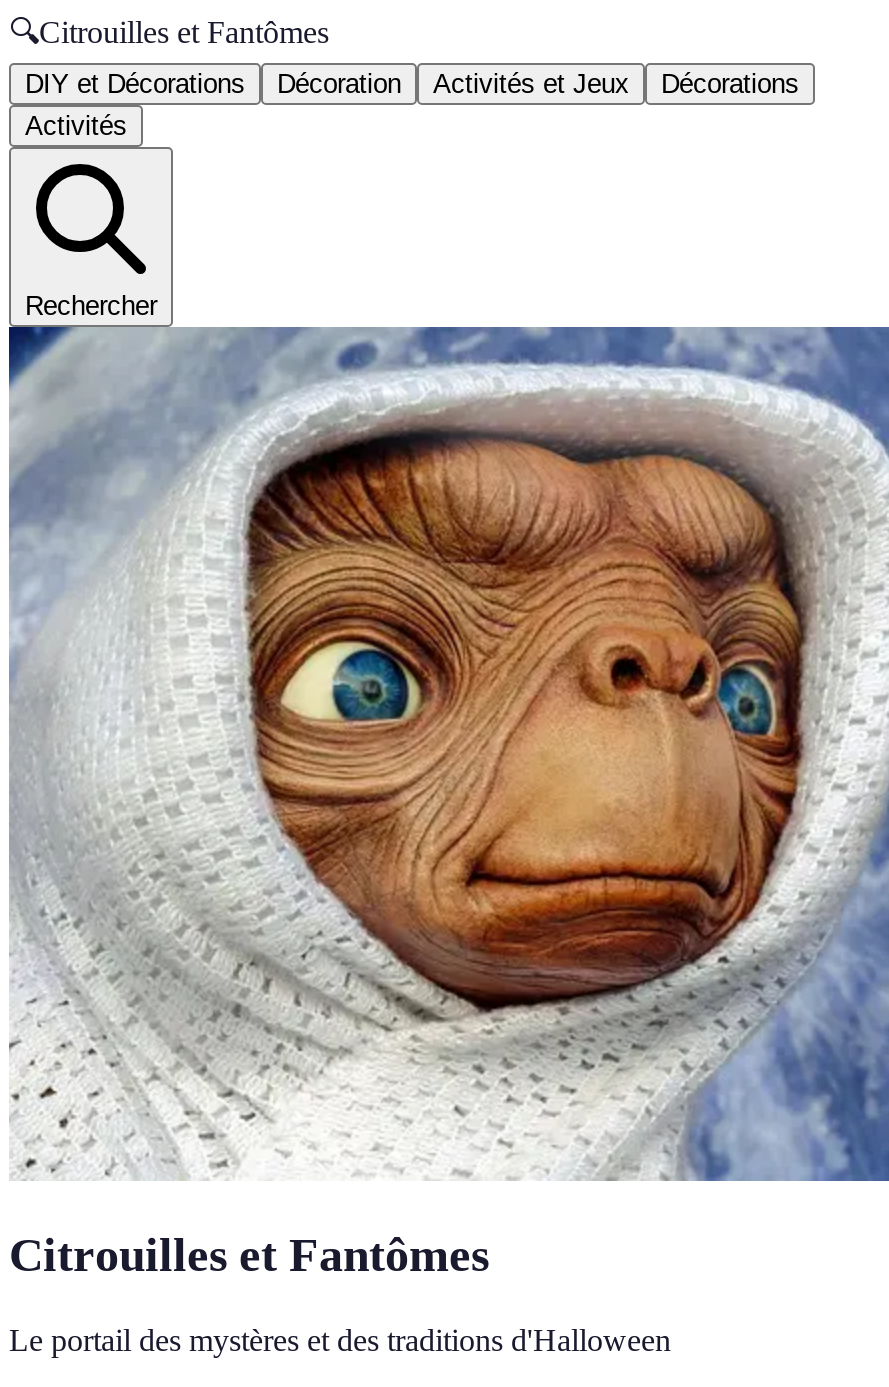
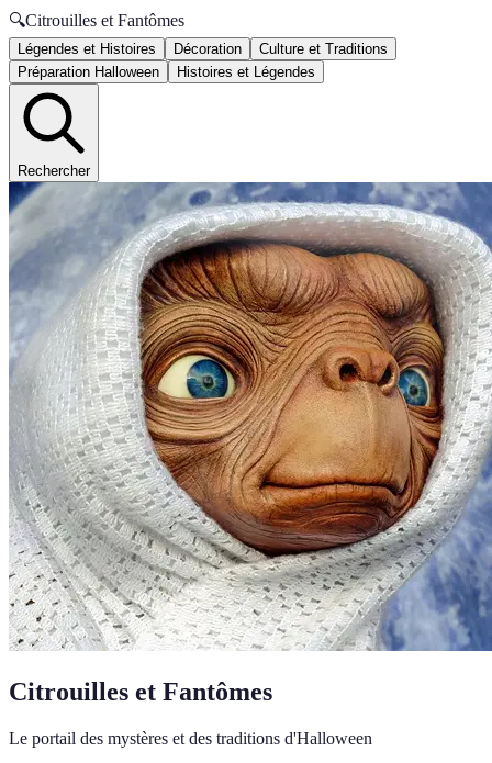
- DIY et Décorations
+ Légendes et Histoires

- Activités et Jeux
- Décorations
- Activités
+ Culture et Traditions
+ Préparation Halloween
+ Histoires et Légendes
